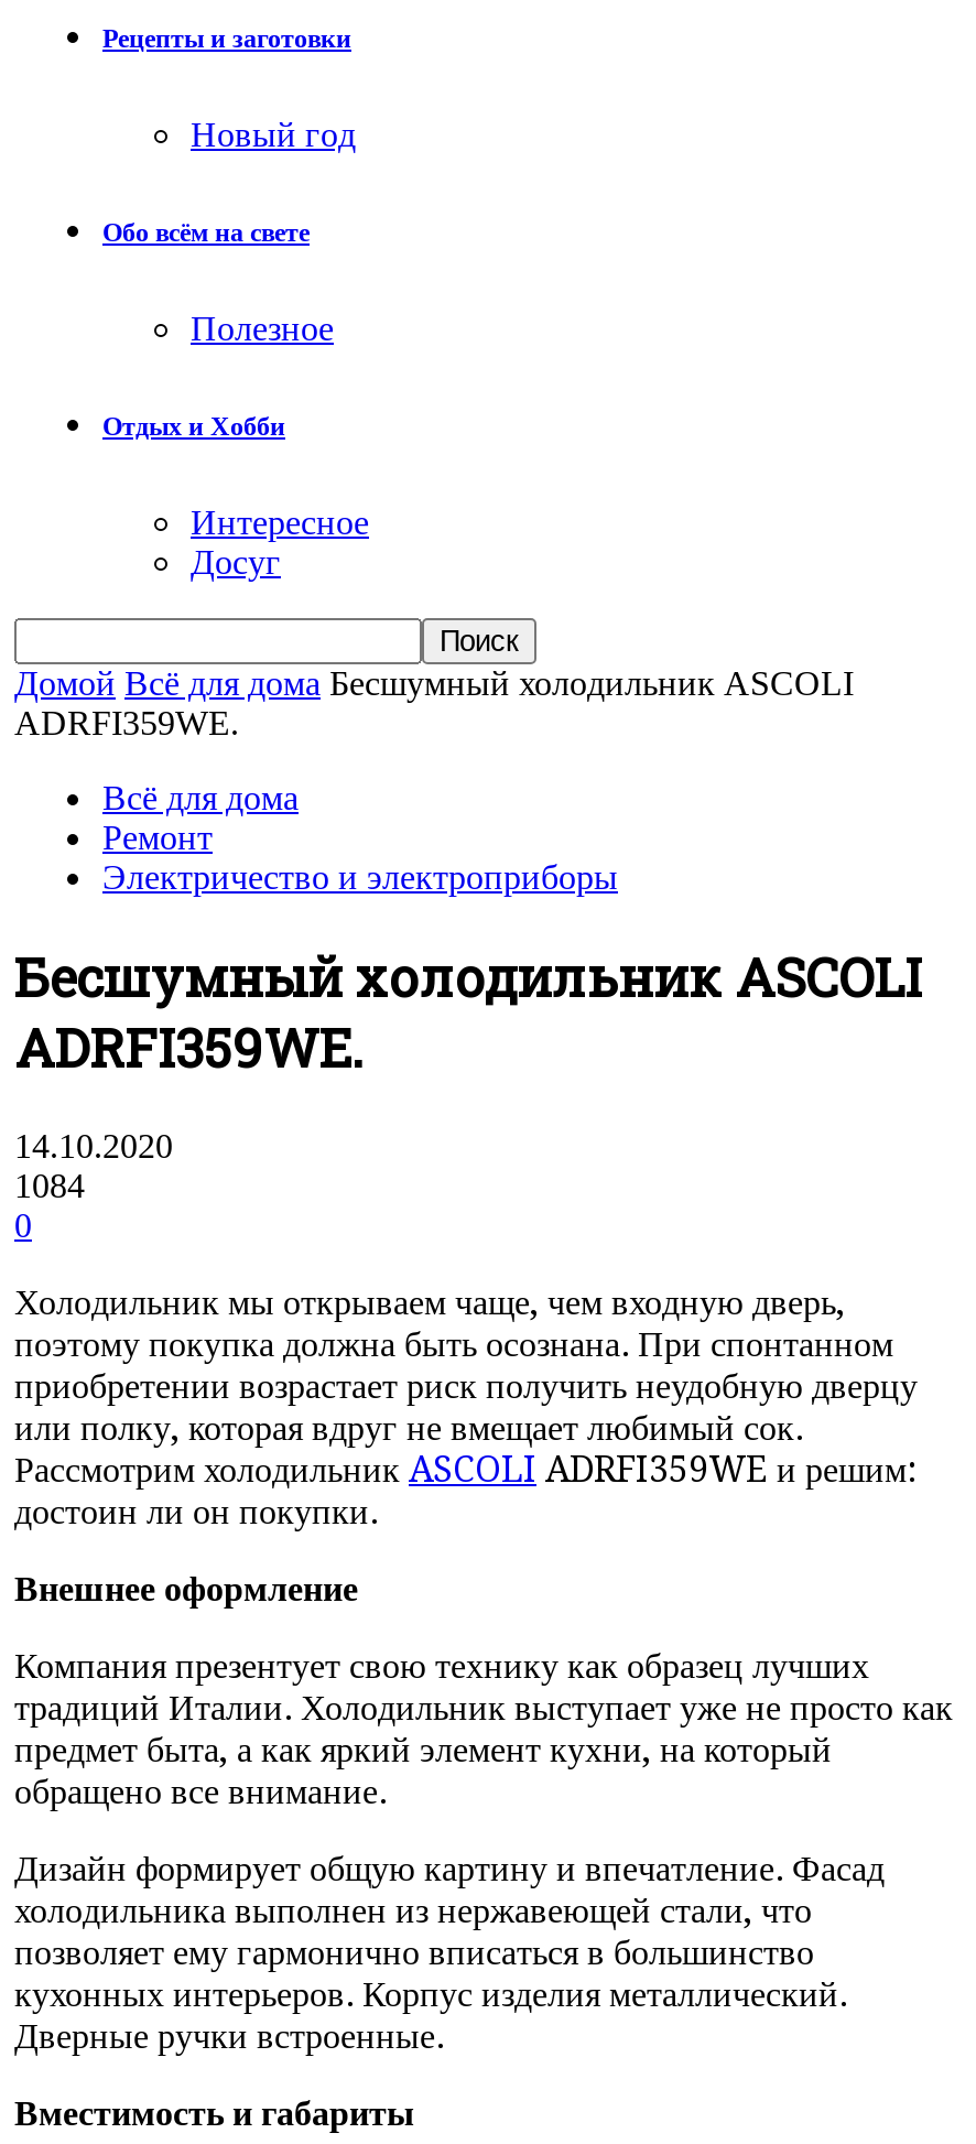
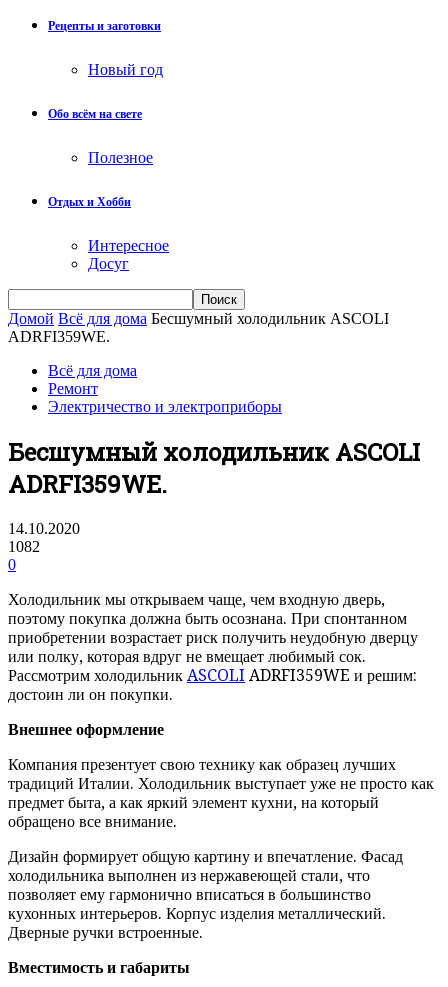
- 1084
+ 1082
